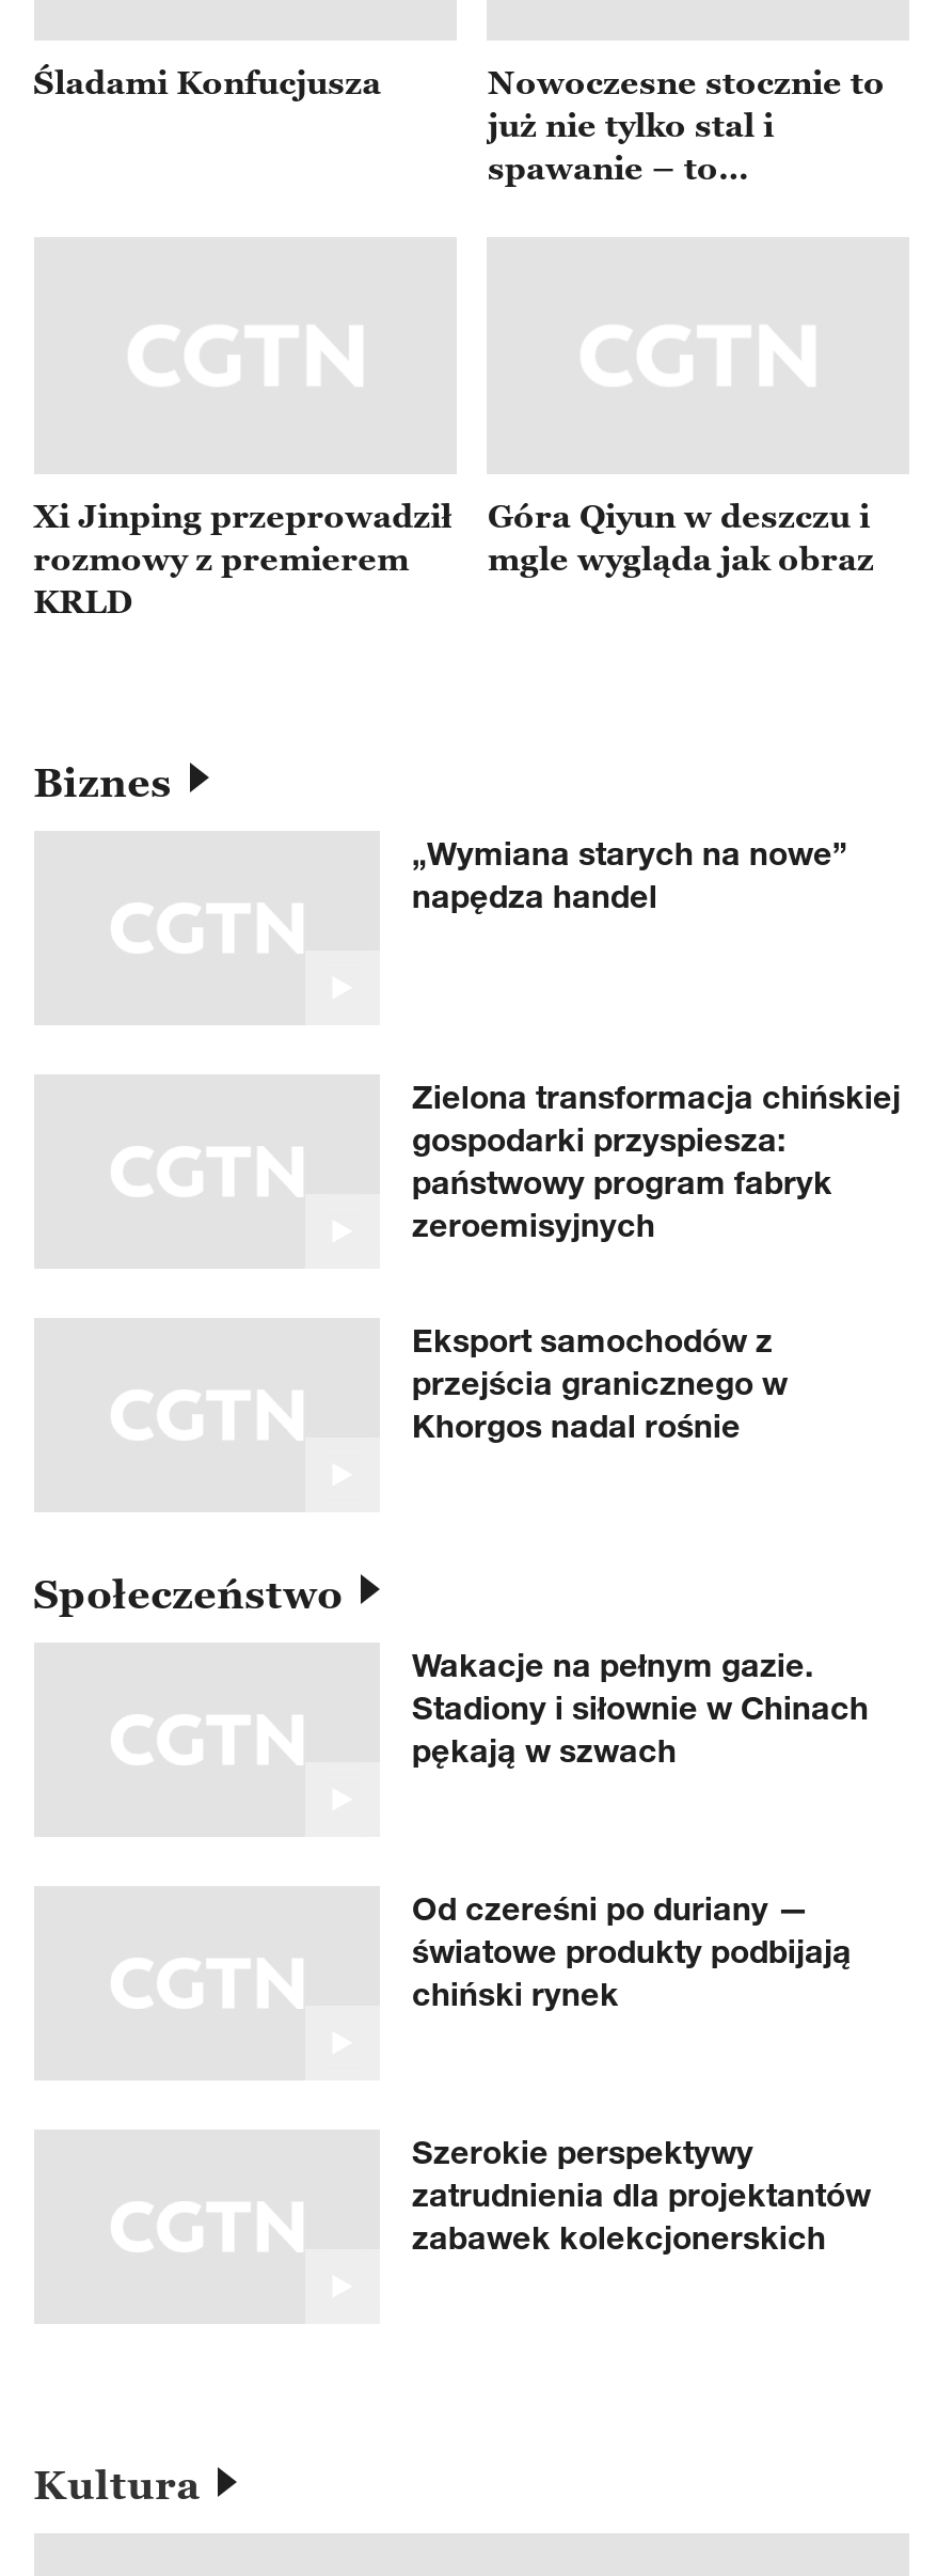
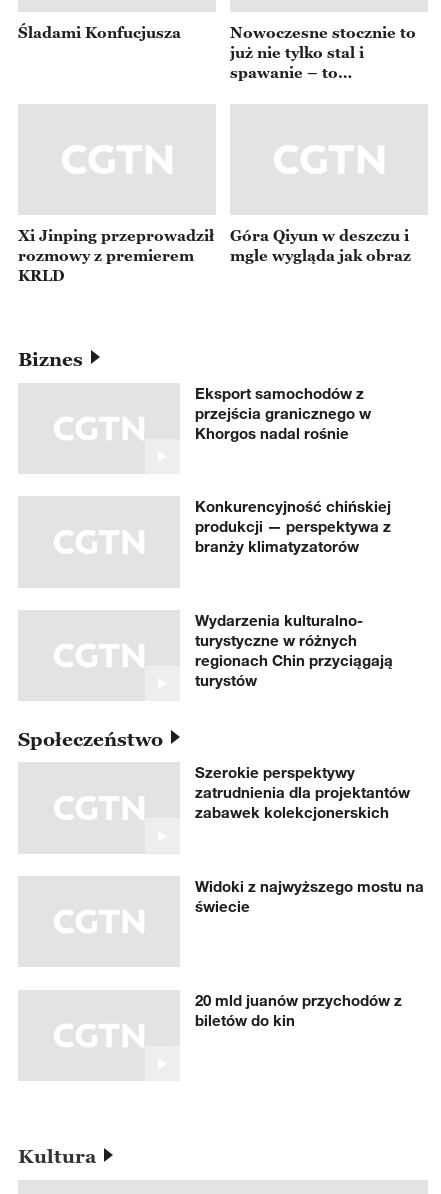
- „Wymiana starych na nowe”
- napędza handel

- Zielona transformacja chińskiej
- gospodarki przyspiesza:
- państwowy program fabryk
- zeroemisyjnych

moved up: Eksport samochodów z | przejścia granicznego w | Khorgos nadal rośnie

+ Konkurencyjność chińskiej
+ produkcji — perspektywa z
+ branży klimatyzatorów

+ Wydarzenia kulturalno-
+ turystyczne w różnych
+ regionach Chin przyciągają
+ turystów

- Wakacje na pełnym gazie.
- Stadiony i siłownie w Chinach
- pękają w szwach

- Od czereśni po duriany —
- światowe produkty podbijają
- chiński rynek

moved up: Szerokie perspektywy | zatrudnienia dla projektantów | zabawek kolekcjonerskich

+ Widoki z najwyższego mostu na
+ świecie

+ 20 mld juanów przychodów z
+ biletów do kin
